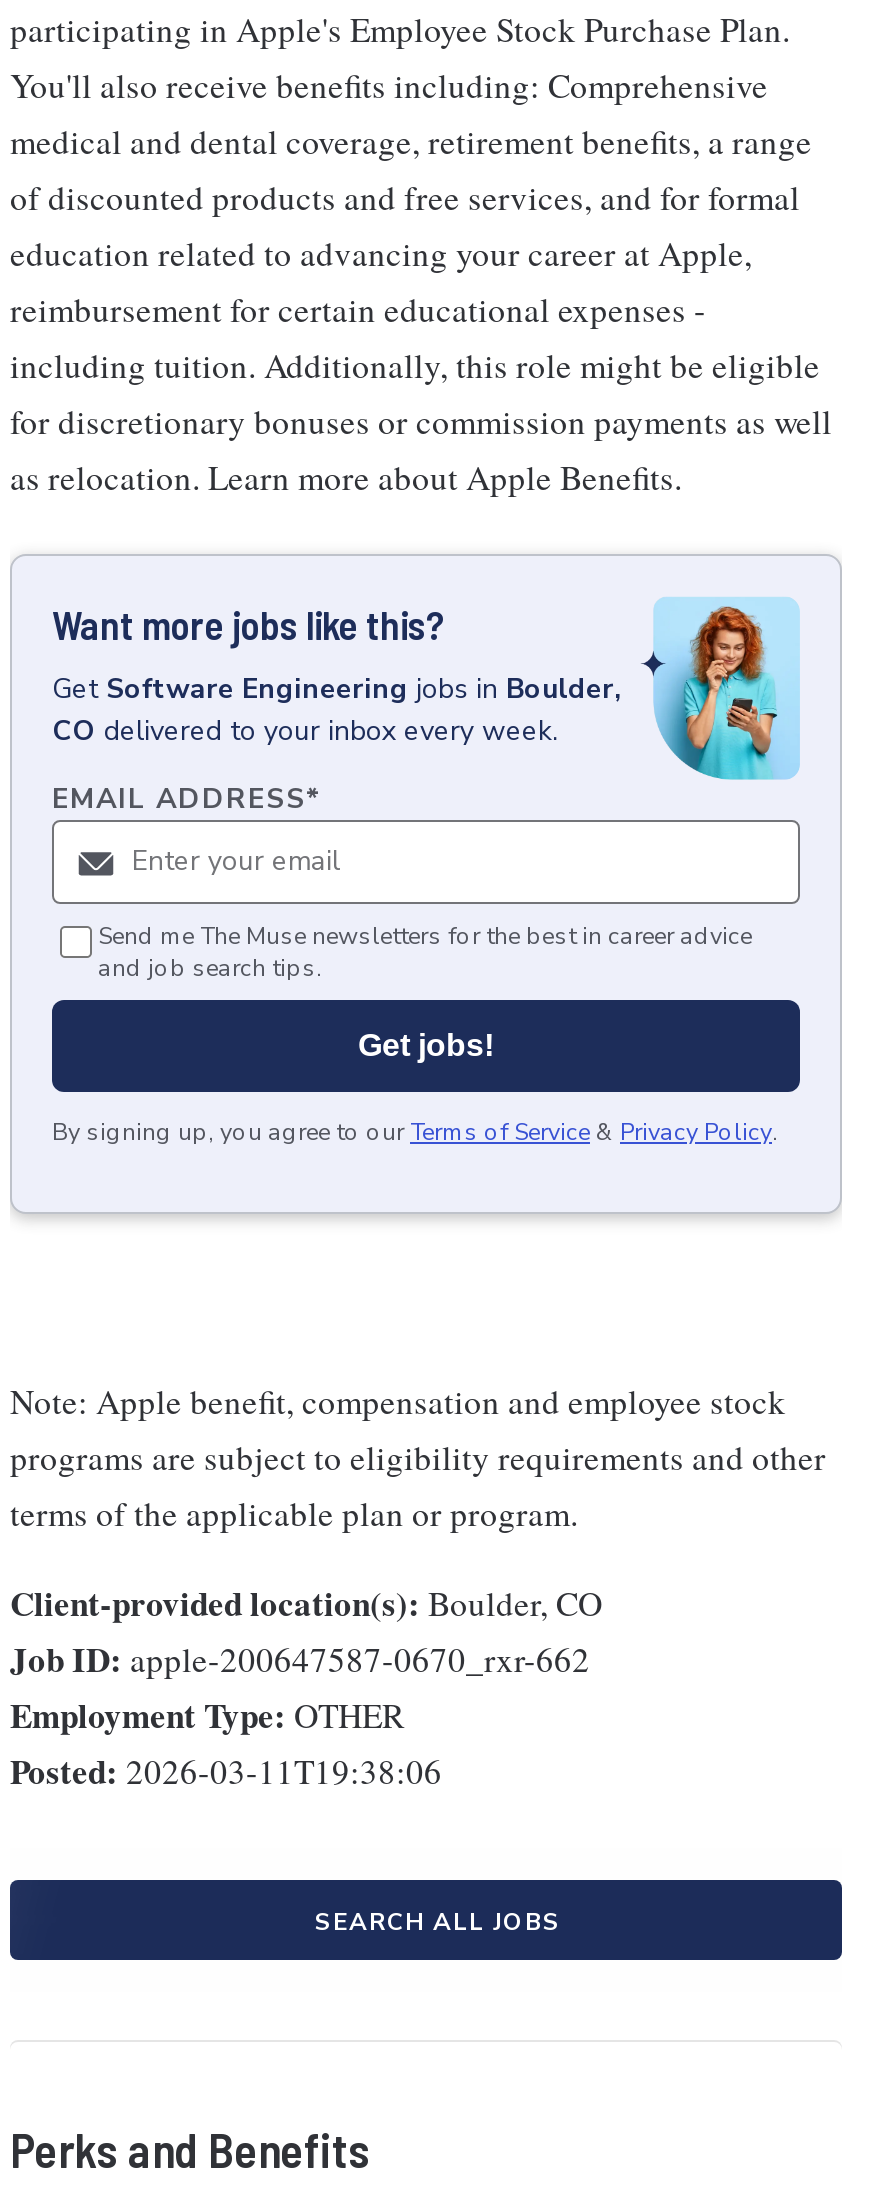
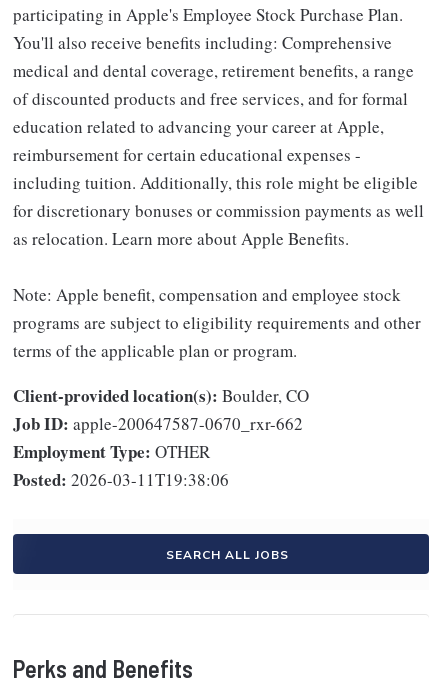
- [image]
- Want more jobs like this?
- Get Software Engineering jobs in Boulder,
- CO delivered to your inbox every week.
- EMAIL ADDRESS*

- Send me The Muse newsletters for the best in career advice
- and job search tips.
- Get jobs!
- By signing up, you agree to our Terms of Service & Privacy Policy.
